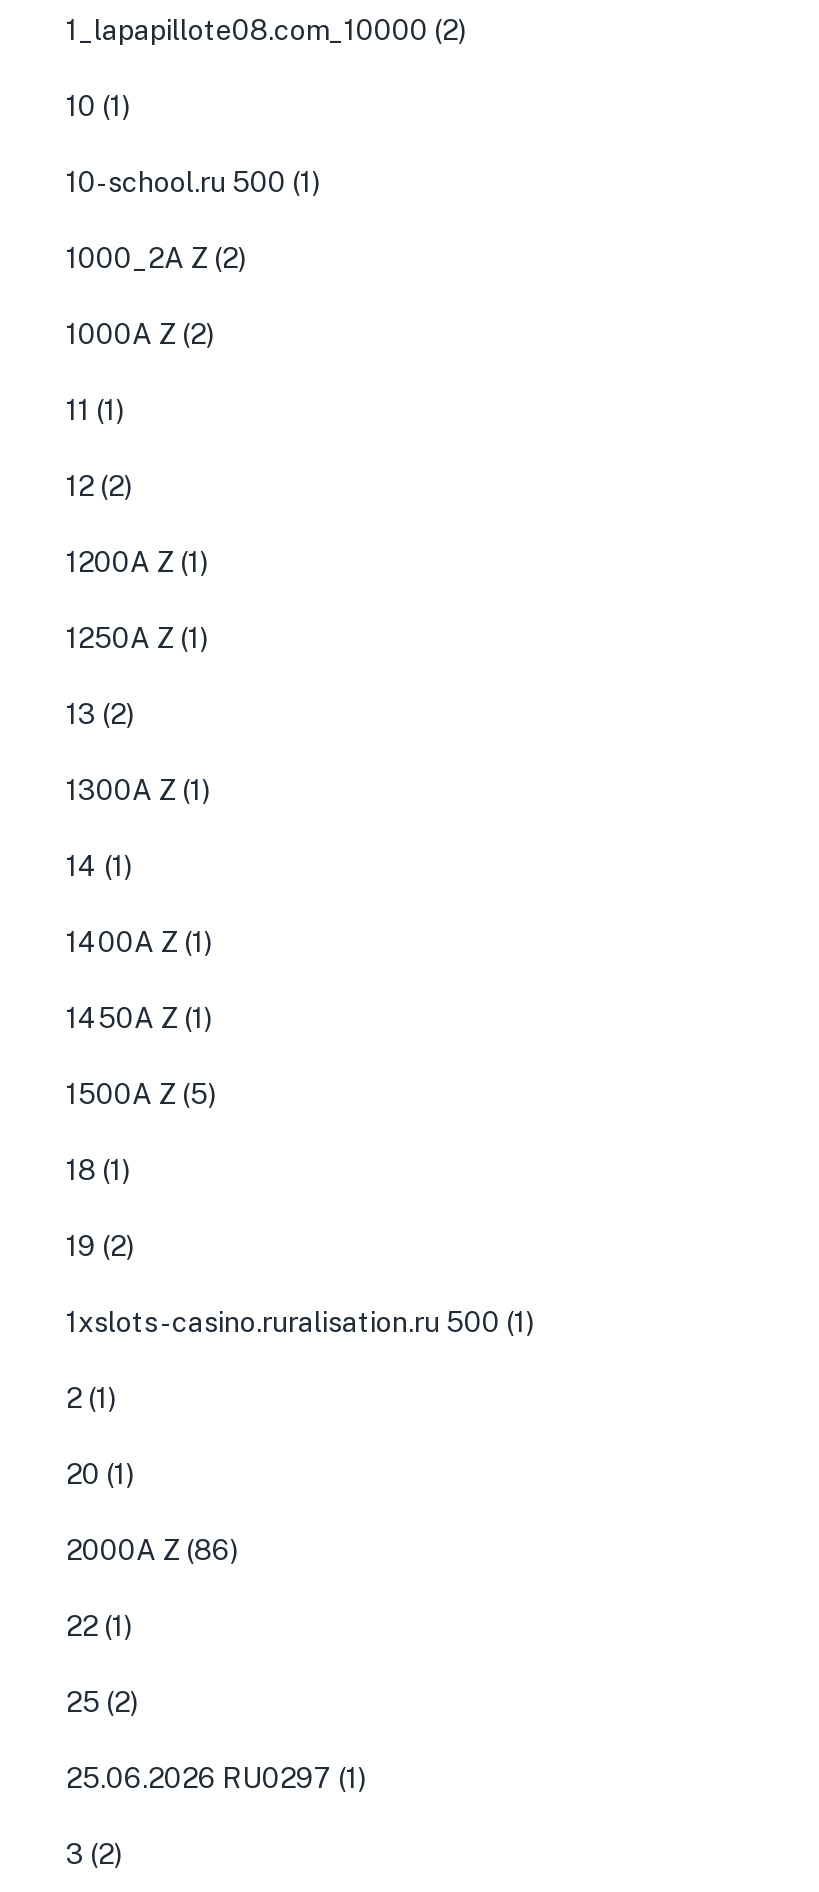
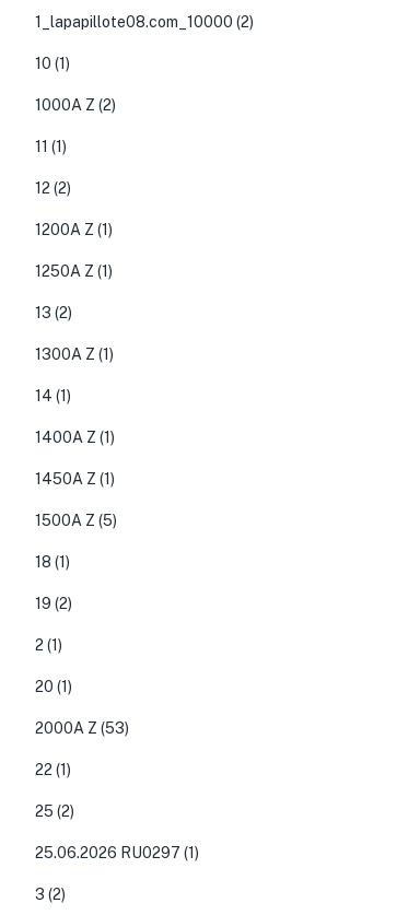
- 10-school.ru 500 (1)
- 1000_2A Z (2)

- 1xslots-casino.ruralisation.ru 500 (1)

- 2000A Z (86)
+ 2000A Z (53)
